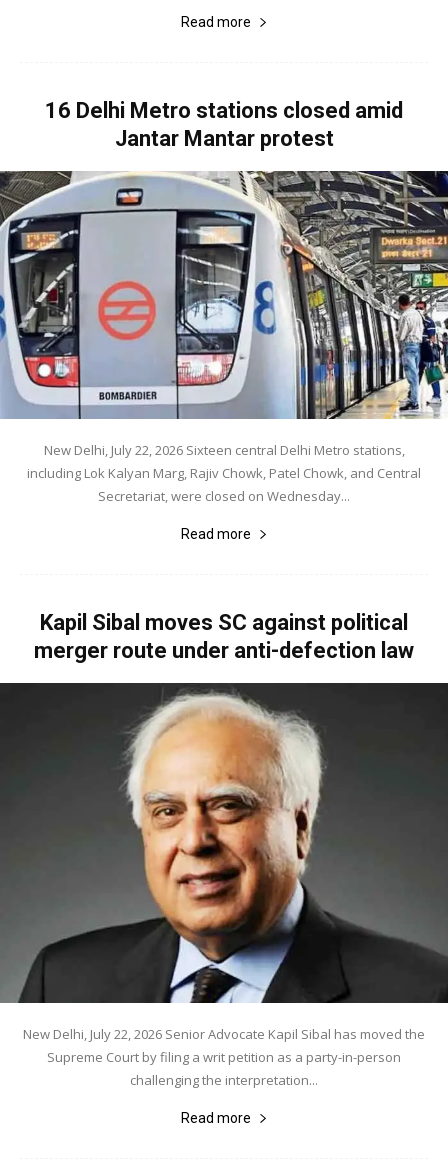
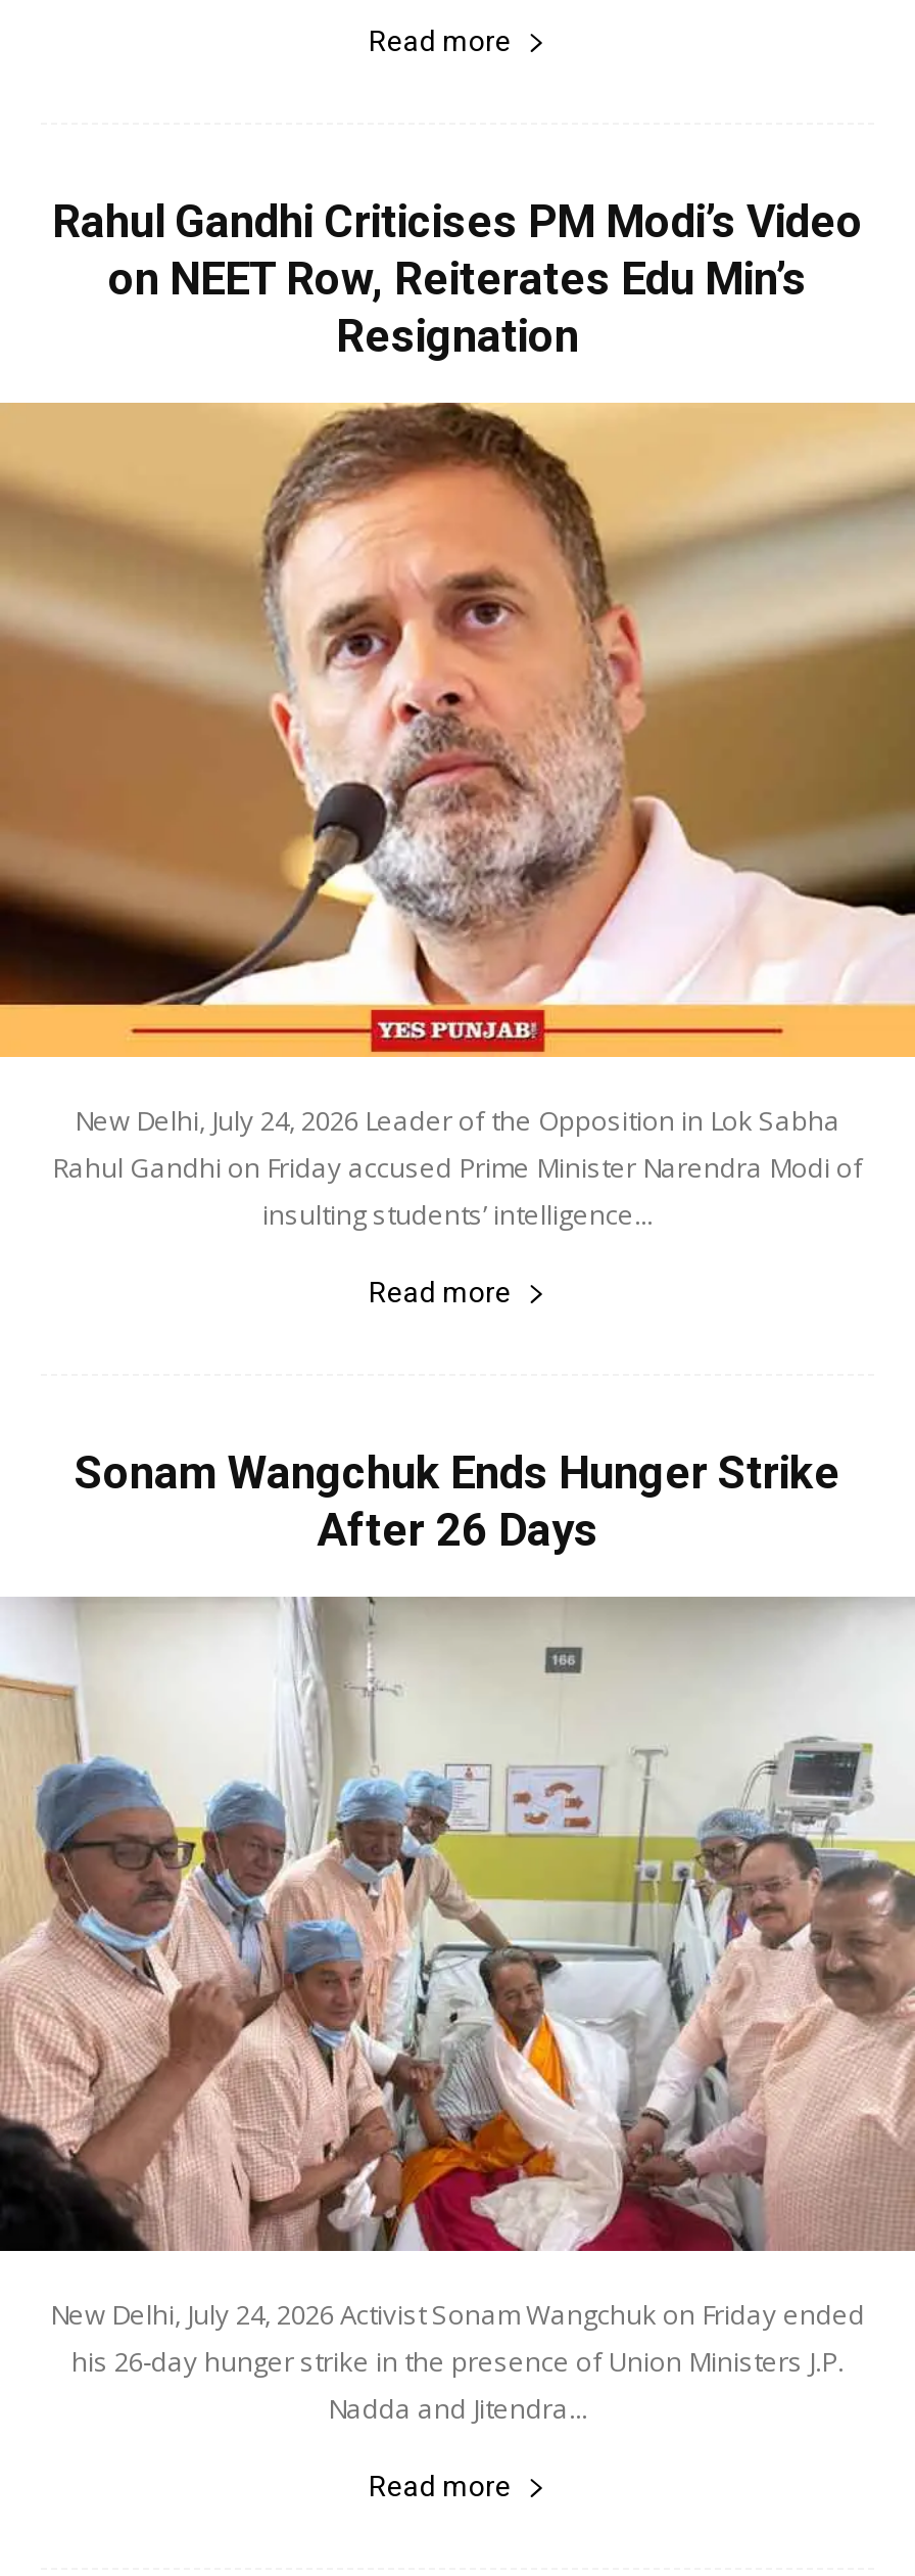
- 16 Delhi Metro stations closed amid
- Jantar Mantar protest
+ Rahul Gandhi Criticises PM Modi’s Video
+ on NEET Row, Reiterates Edu Min’s
+ Resignation

- [image]
- New Delhi, July 22, 2026 Sixteen central Delhi Metro stations,
- including Lok Kalyan Marg, Rajiv Chowk, Patel Chowk, and Central
- Secretariat, were closed on Wednesday...
+ [image]
+ New Delhi, July 24, 2026 Leader of the Opposition in Lok Sabha
+ Rahul Gandhi on Friday accused Prime Minister Narendra Modi of
+ insulting students’ intelligence...

- Kapil Sibal moves SC against political
- merger route under anti-defection law
+ Sonam Wangchuk Ends Hunger Strike
+ After 26 Days

- [image]
- New Delhi, July 22, 2026 Senior Advocate Kapil Sibal has moved the
- Supreme Court by filing a writ petition as a party-in-person
- challenging the interpretation...
+ [image]
+ New Delhi, July 24, 2026 Activist Sonam Wangchuk on Friday ended
+ his 26‑day hunger strike in the presence of Union Ministers J.P.
+ Nadda and Jitendra...
